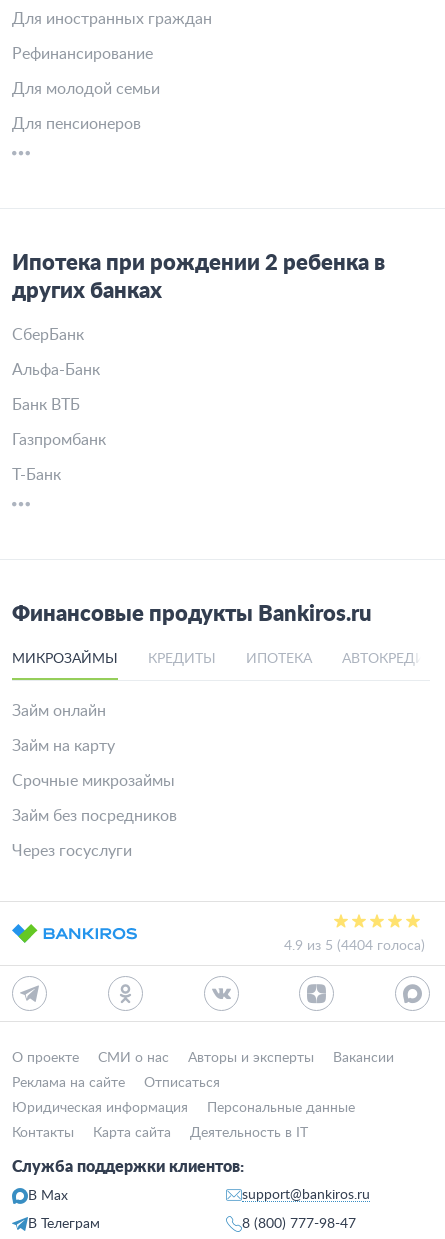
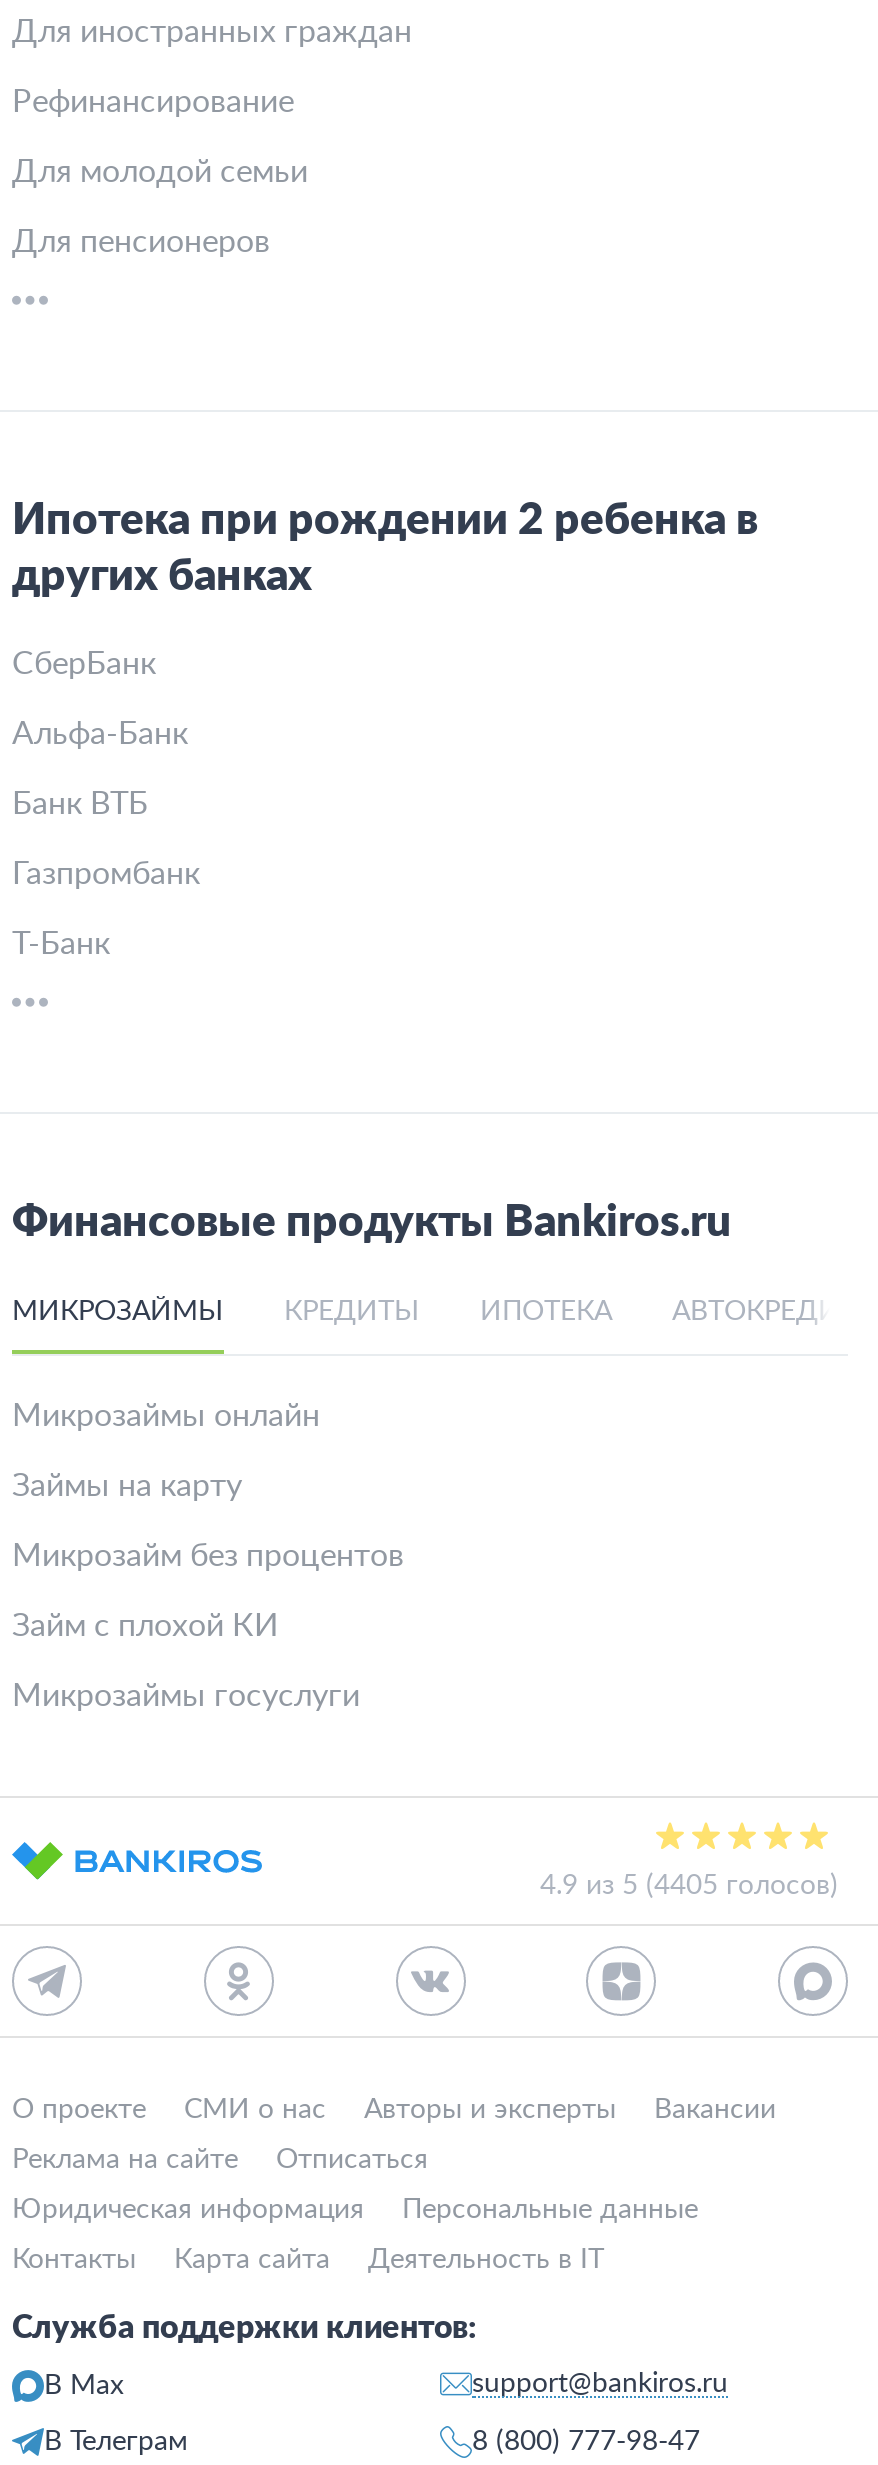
- Займ онлайн
+ Микрозаймы онлайн

- Займ на карту
+ Займы на карту

- Срочные микрозаймы
+ Микрозайм без процентов

- Займ без посредников
+ Займ с плохой КИ

- Через госуслуги
+ Микрозаймы госуслуги

- 4.9 из 5 (4404 голоса)
+ 4.9 из 5 (4405 голосов)
